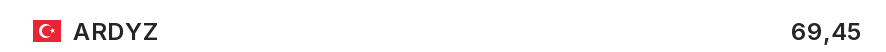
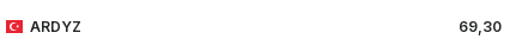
- 69,45
+ 69,30
